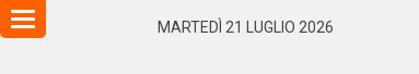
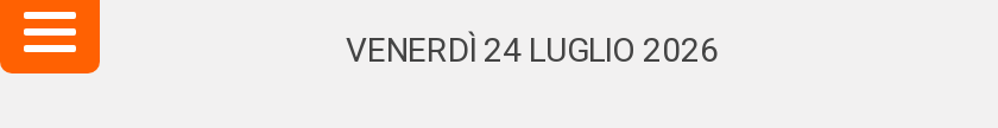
- MARTEDÌ 21 LUGLIO 2026
+ VENERDÌ 24 LUGLIO 2026
